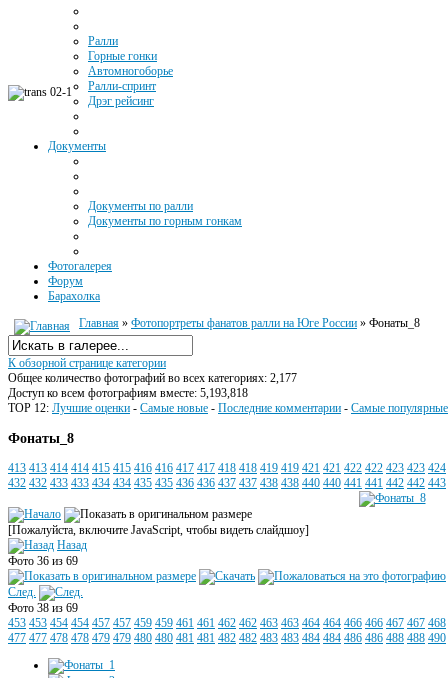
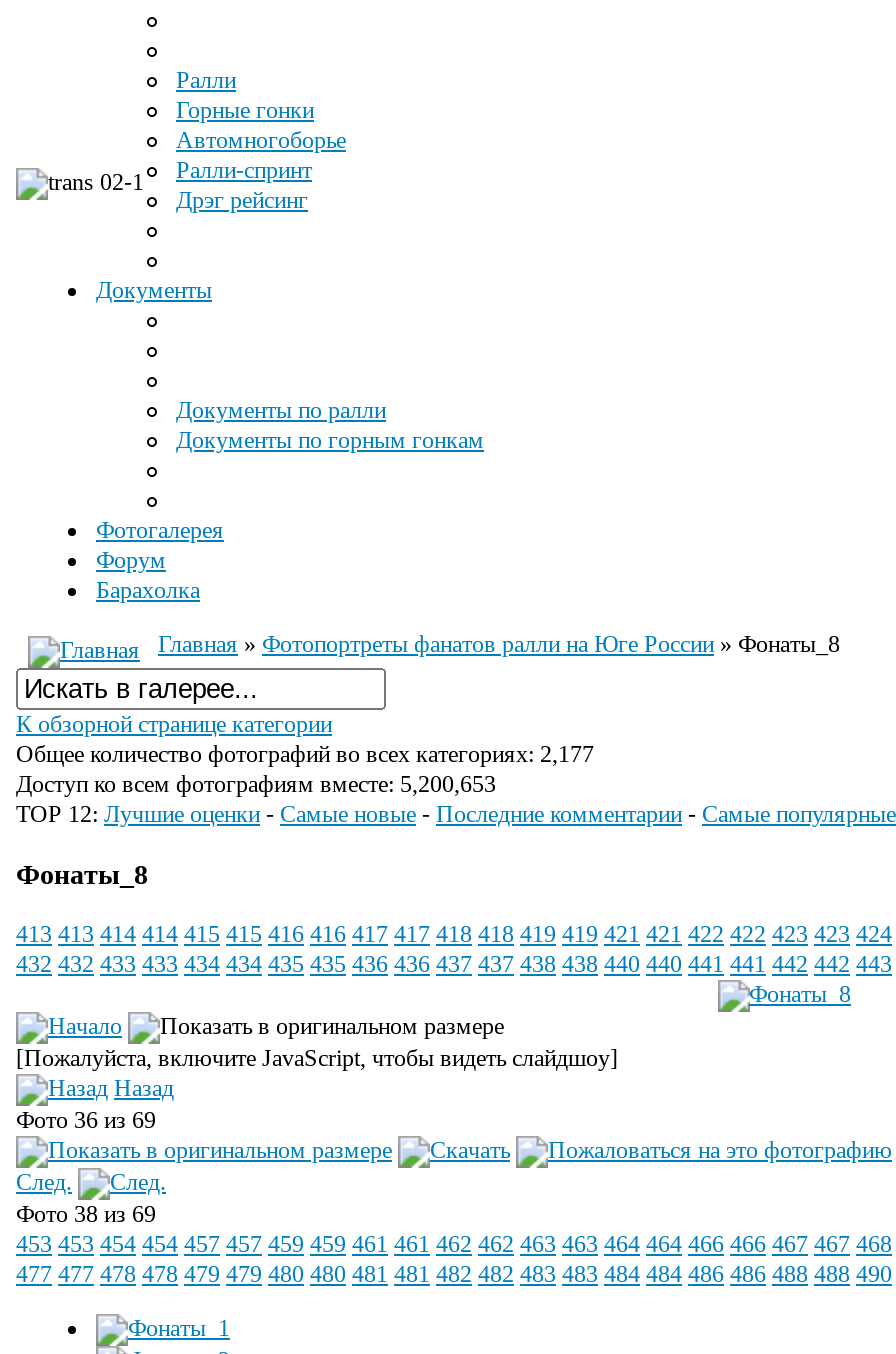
- Доступ ко всем фотографиям вместе: 5,193,818
+ Доступ ко всем фотографиям вместе: 5,200,653
